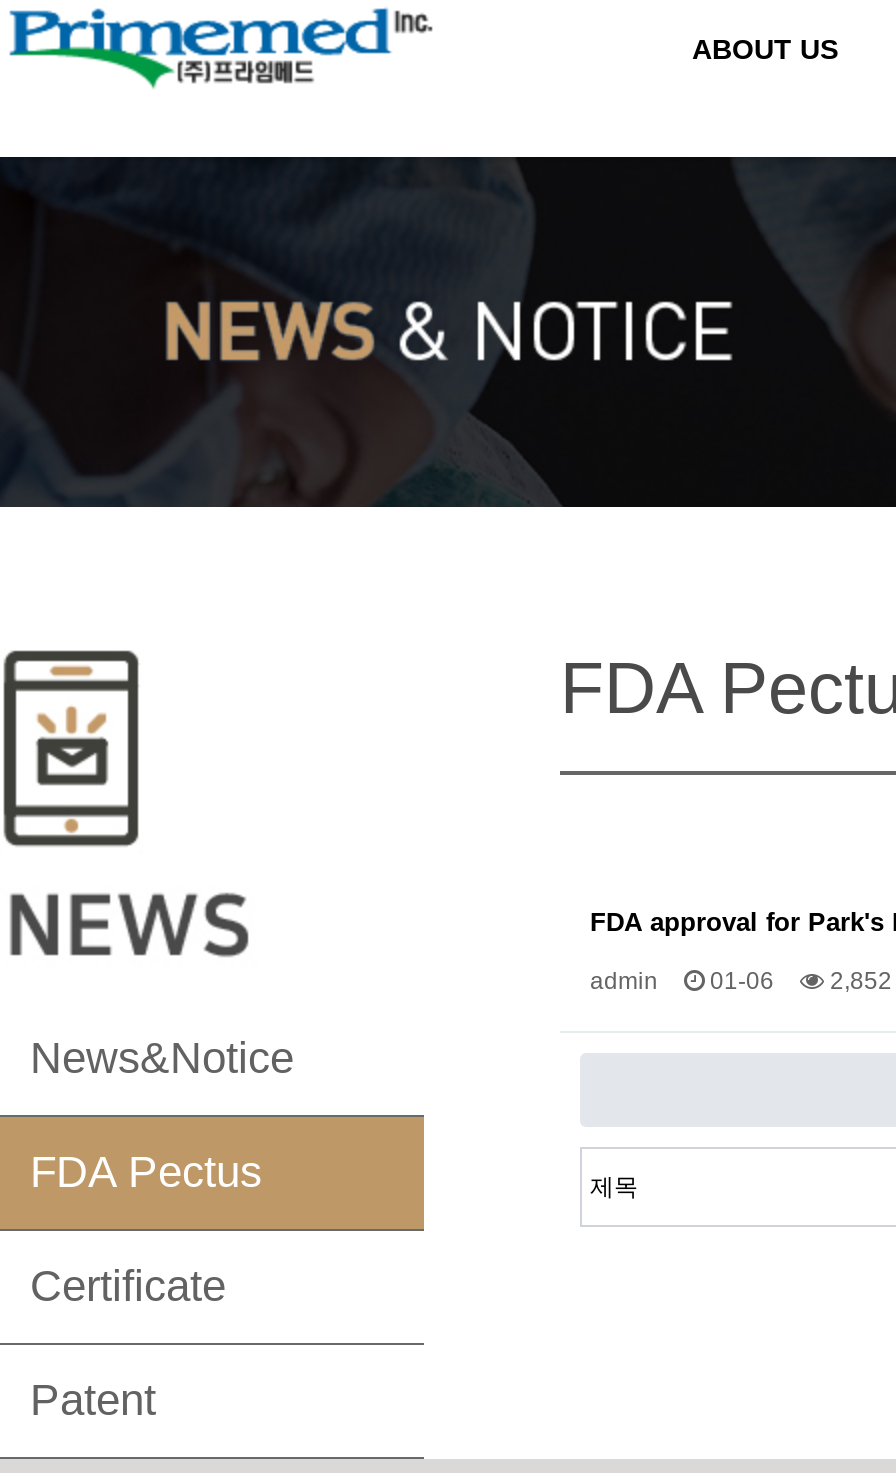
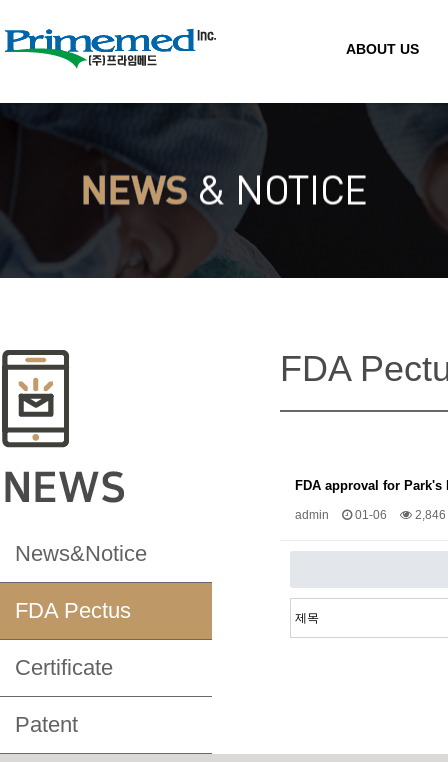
- admin 01-06 2,852
+ admin 01-06 2,846
